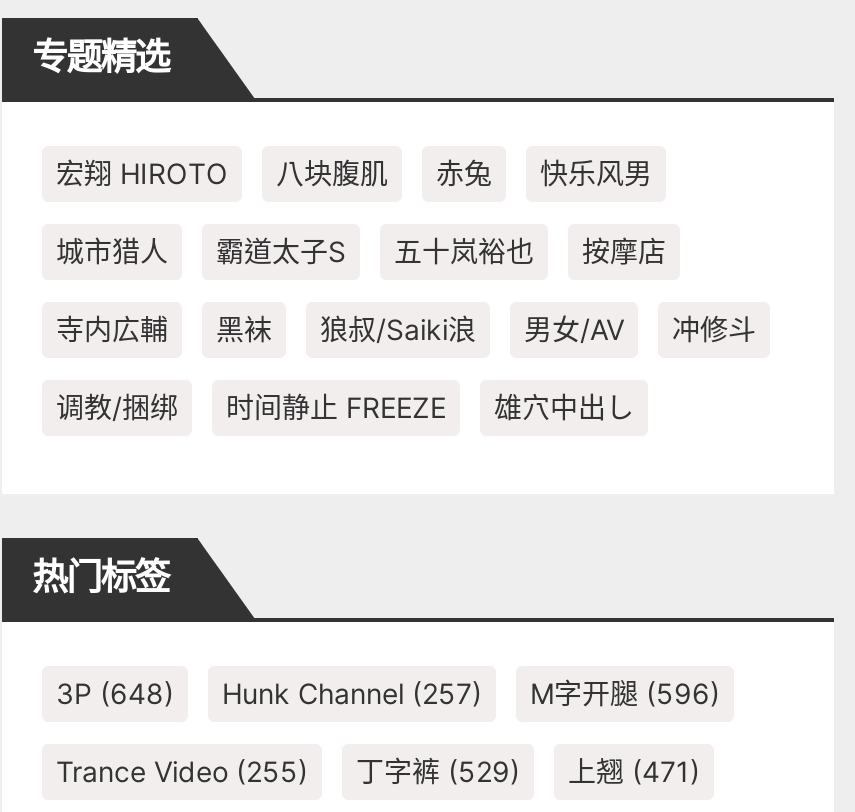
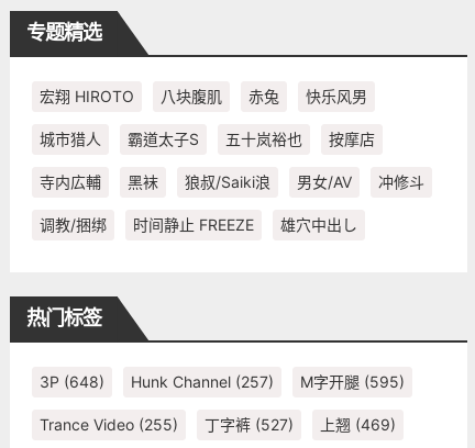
- 3P (648) Hunk Channel (257) M字开腿(596)
+ 3P (648) Hunk Channel (257) M字开腿(595)

- 丁字裤(529)
+ 丁字裤(527)

- 上翘(471)
+ 上翘(469)
